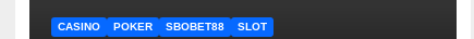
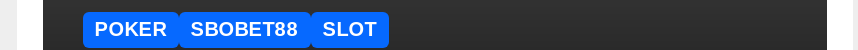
- CASINO
